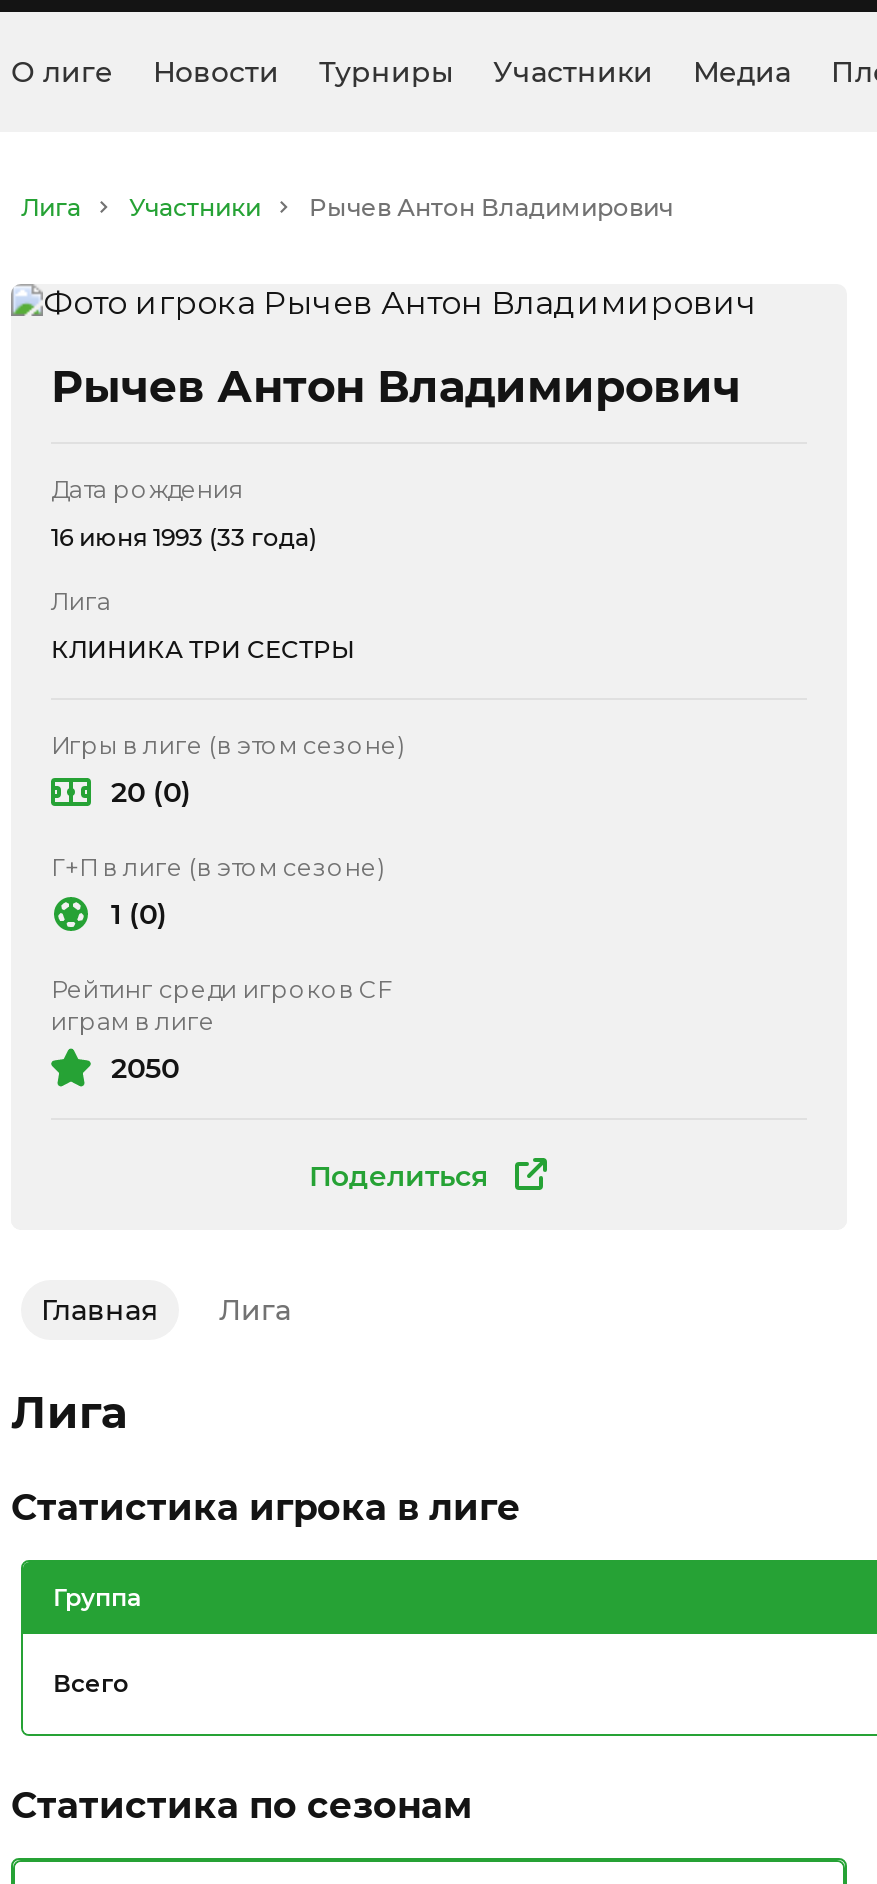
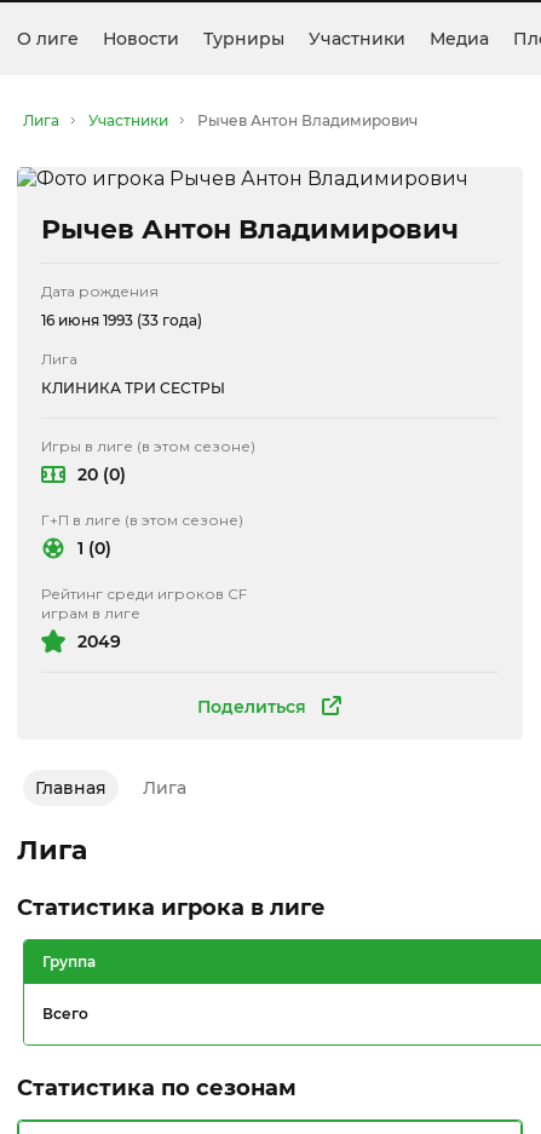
- 2050
+ 2049
